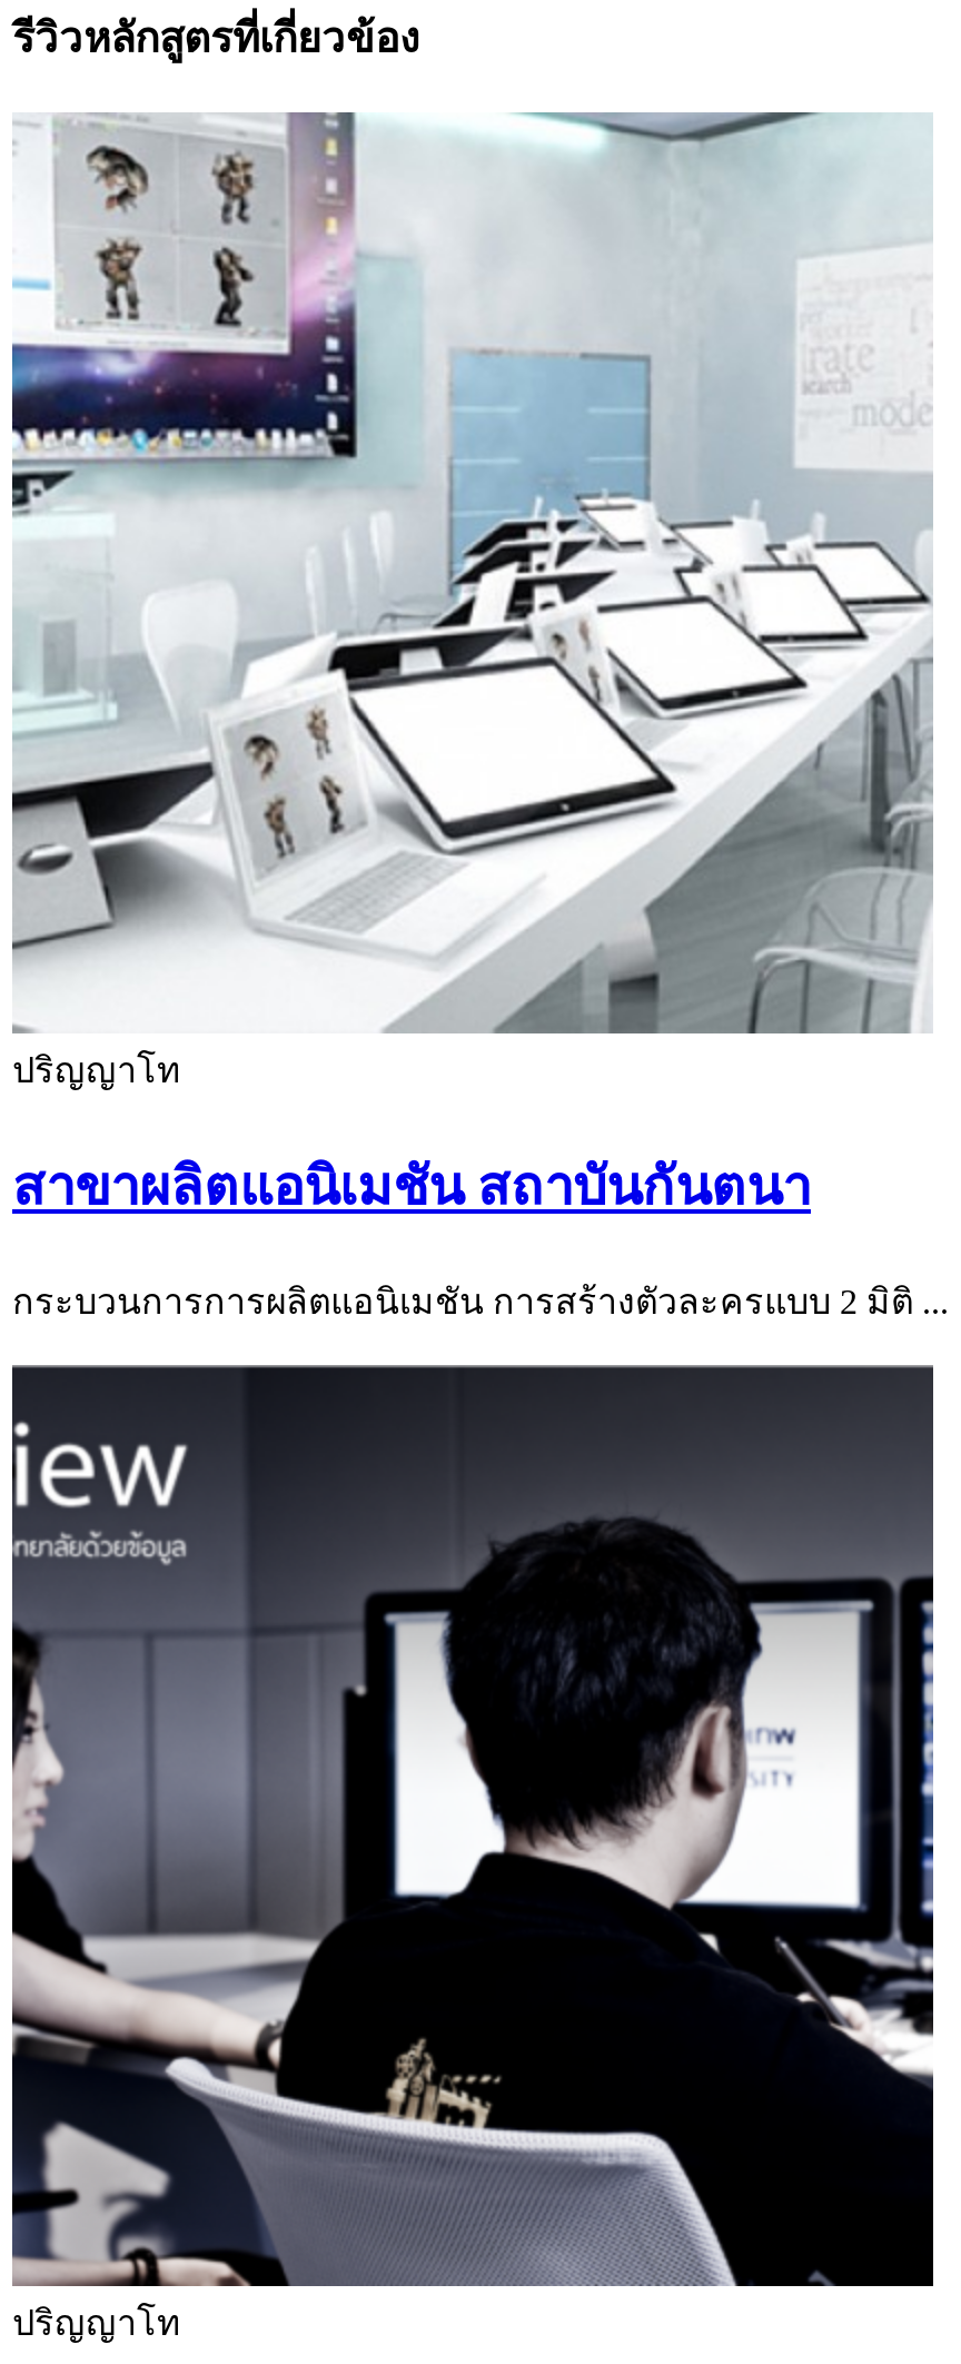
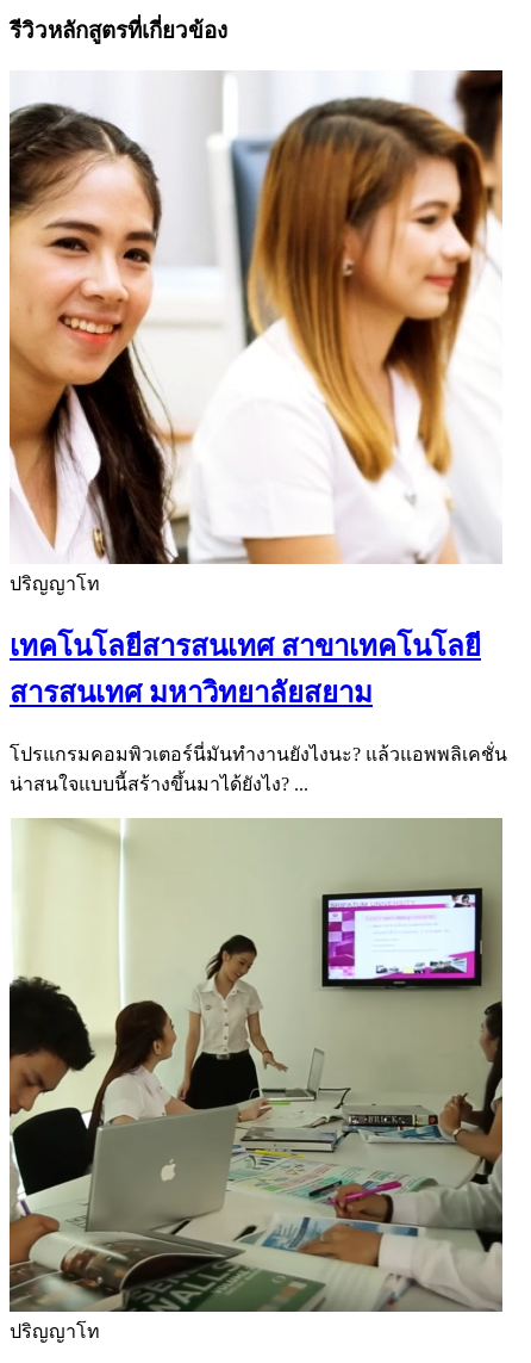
- [image]
+ [image]

- สาขาผลิตแอนิเมชัน สถาบันกันตนา
- กระบวนการการผลิตแอนิเมชัน การสร้างตัวละครแบบ 2 มิติ ...
+ เทคโนโลยีสารสนเทศ สาขาเทคโนโลยี
+ สารสนเทศ มหาวิทยาลัยสยาม
+ โปรแกรมคอมพิวเตอร์นี่มันทำงานยังไงนะ? แล้วแอพพลิเคชั่น
+ น่าสนใจแบบนี้สร้างขึ้นมาได้ยังไง? ...

- [image]
+ [image]
